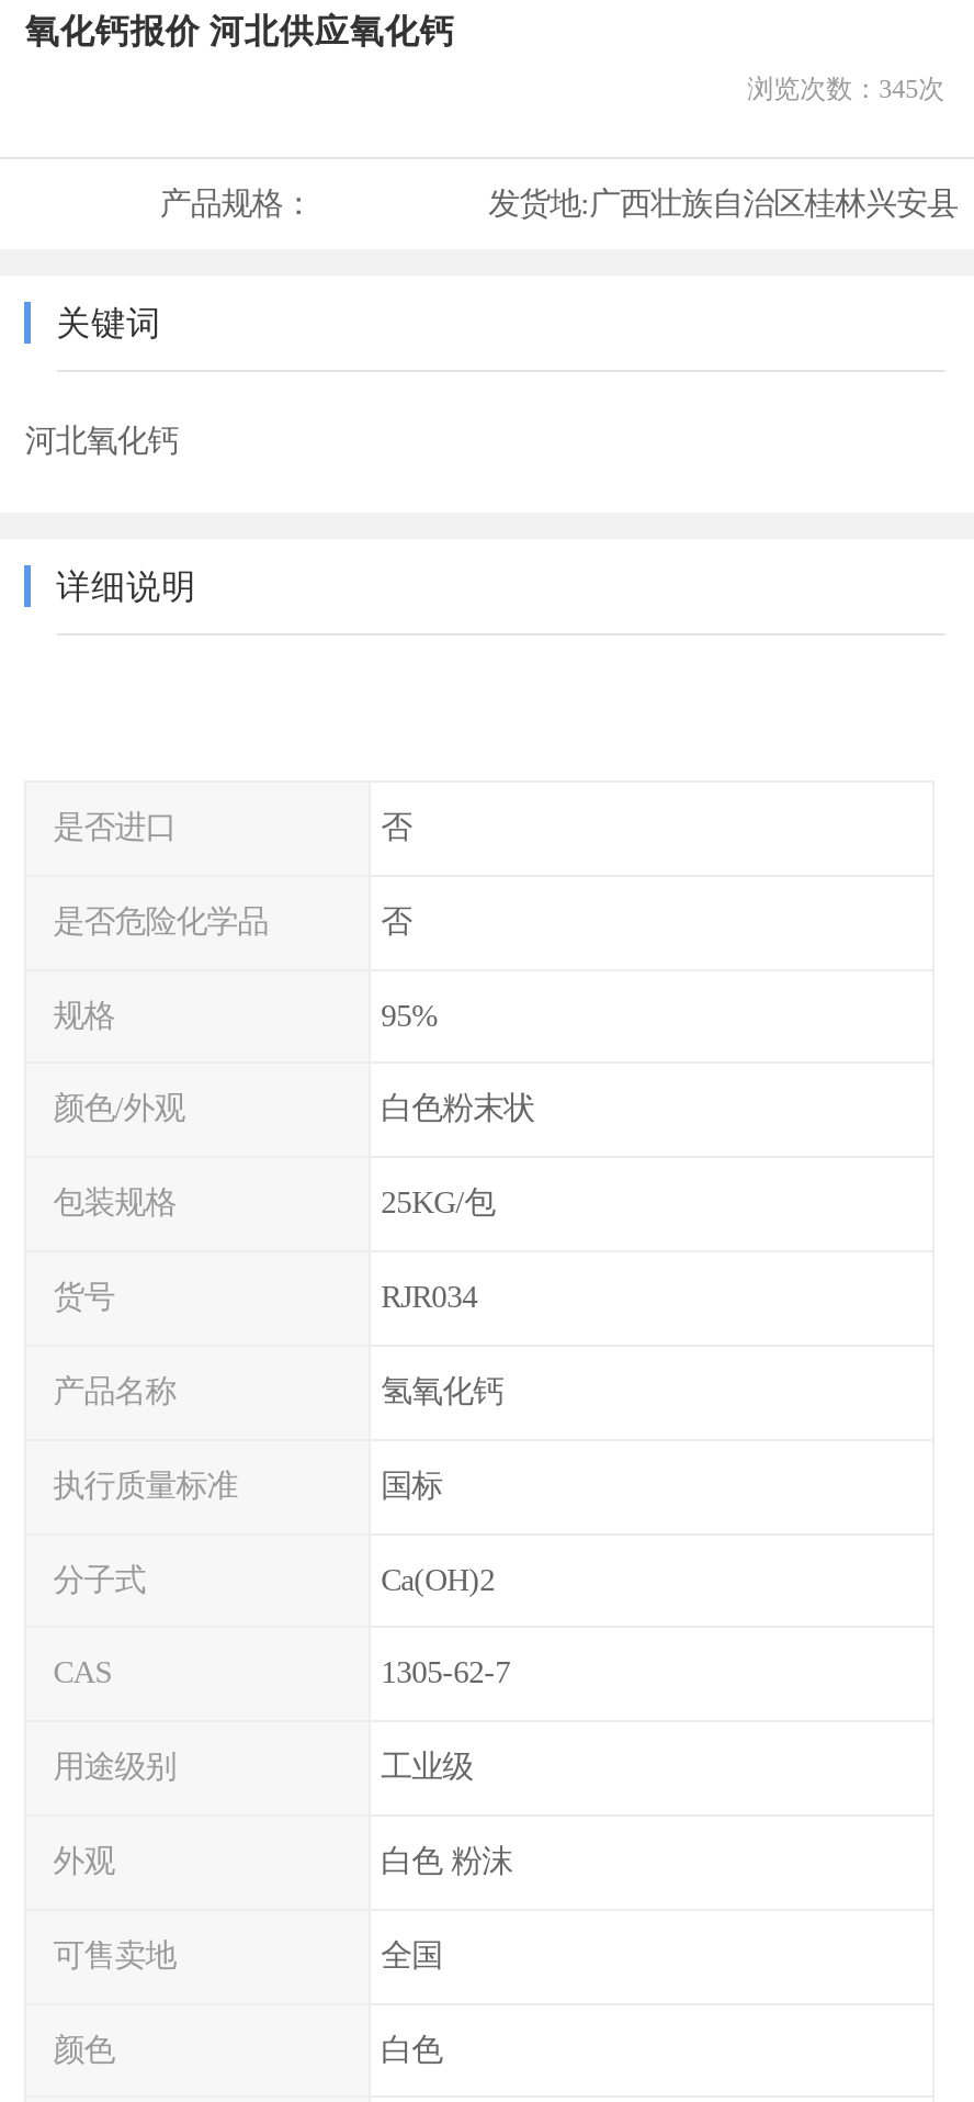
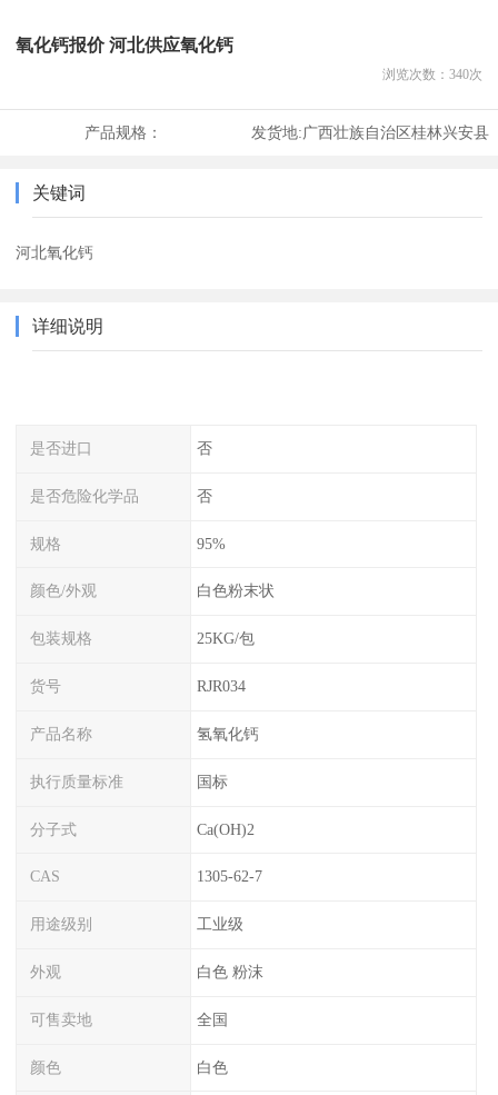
- 浏览次数：345次
+ 浏览次数：340次
